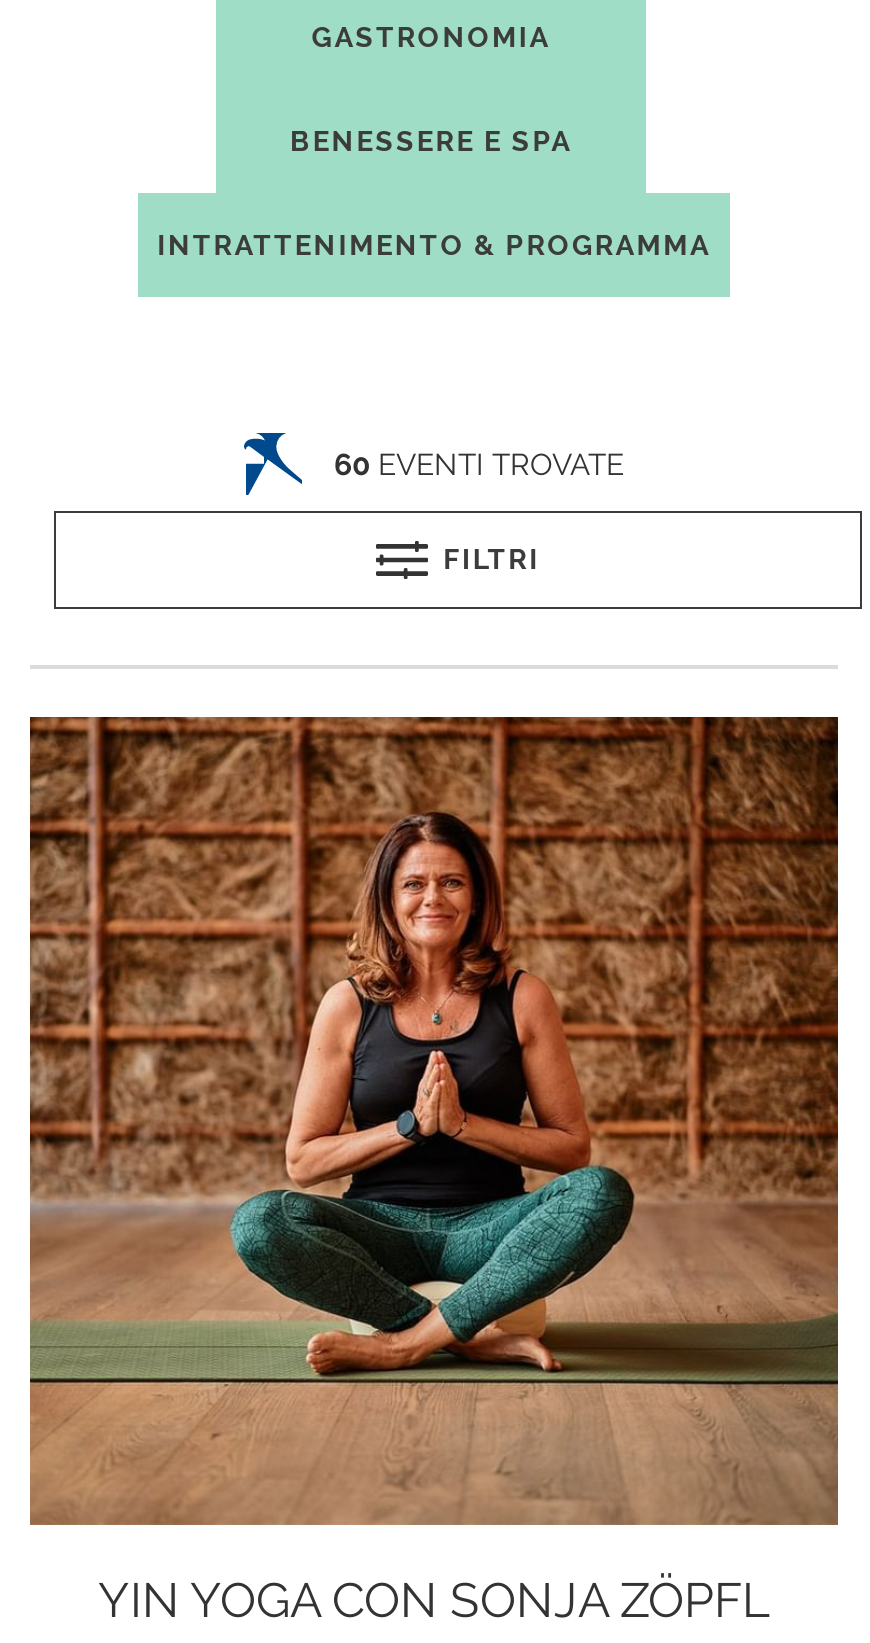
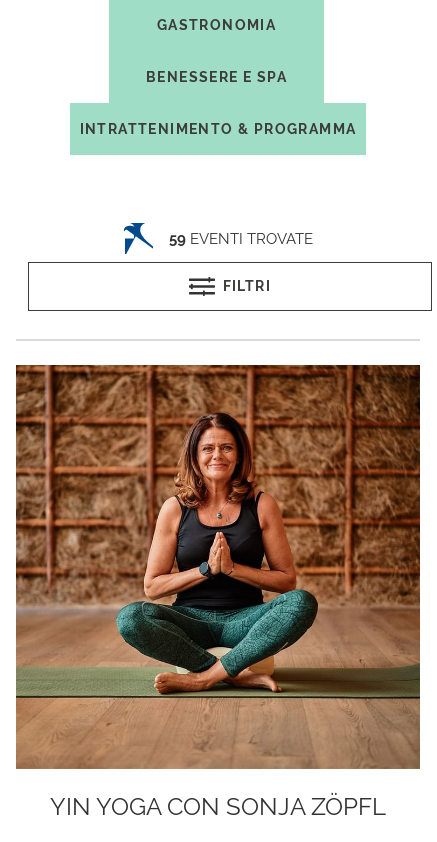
- 60 EVENTI TROVATE
+ 59 EVENTI TROVATE
